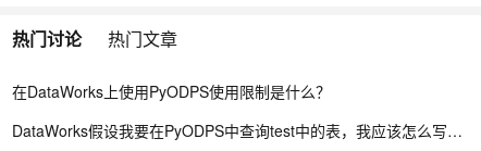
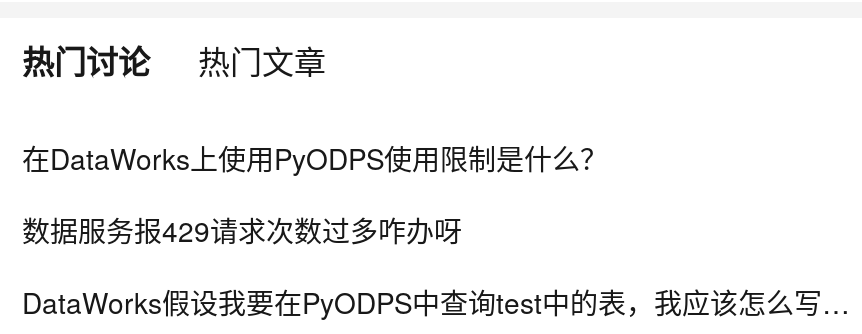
+ 数据服务报429请求次数过多咋办呀
